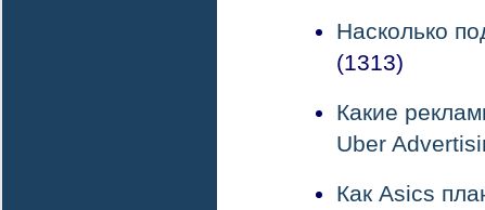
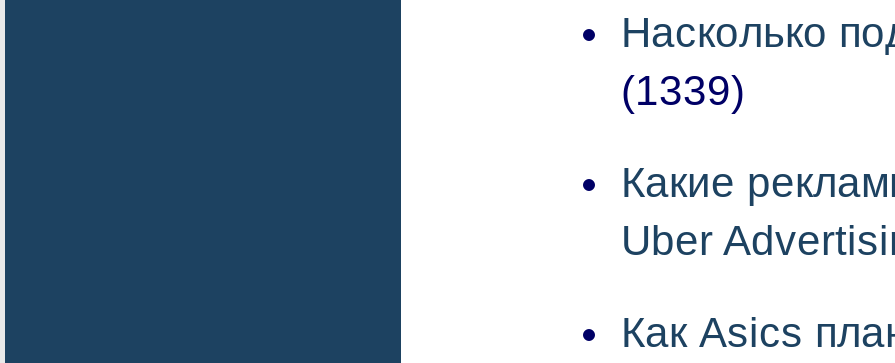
- (1313)
+ (1339)
